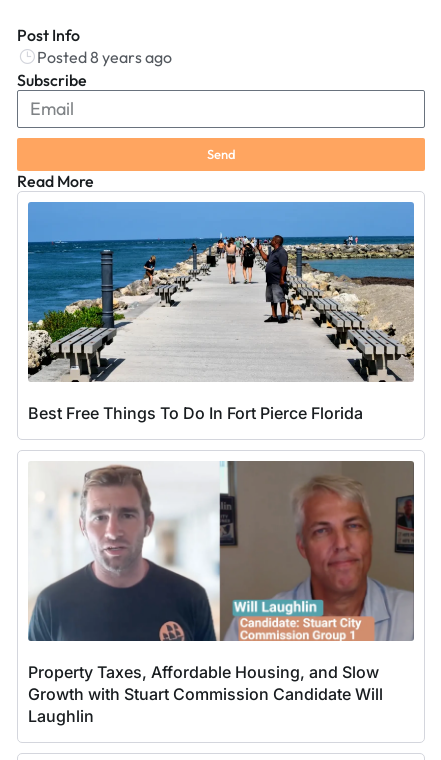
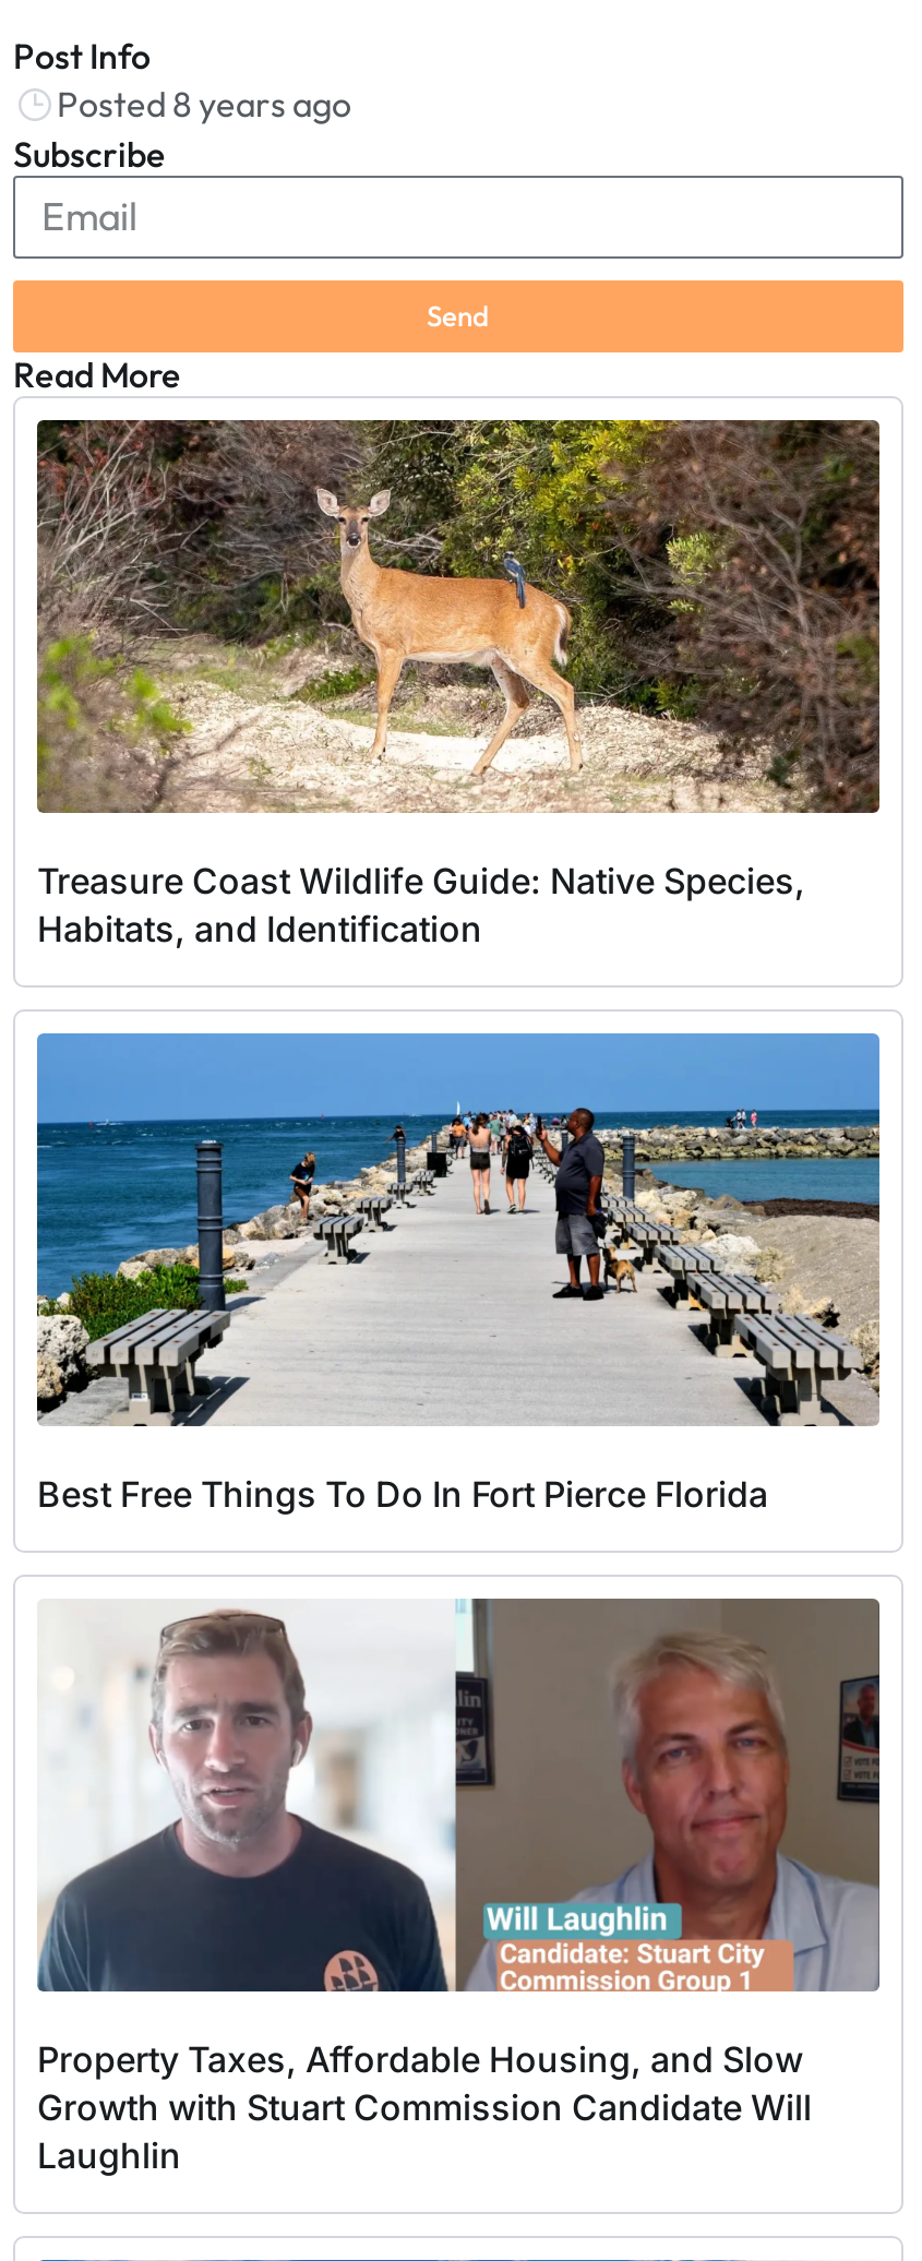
+ [image]
+ Treasure Coast Wildlife Guide: Native Species,
+ Habitats, and Identification
